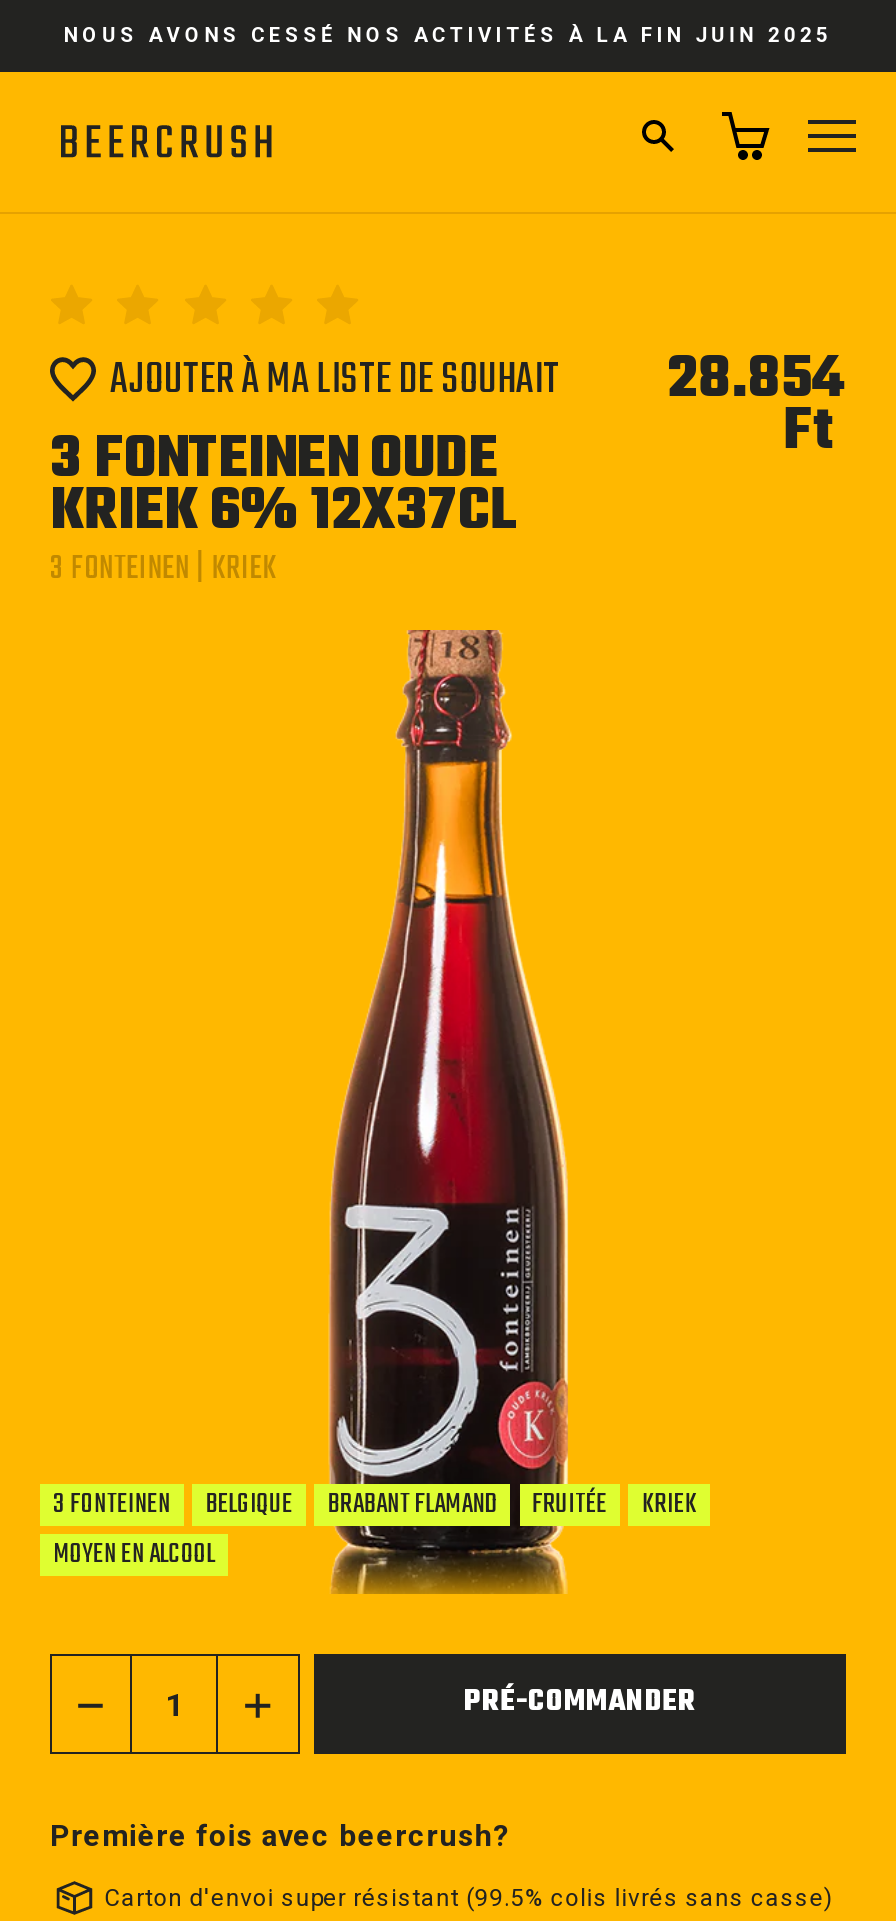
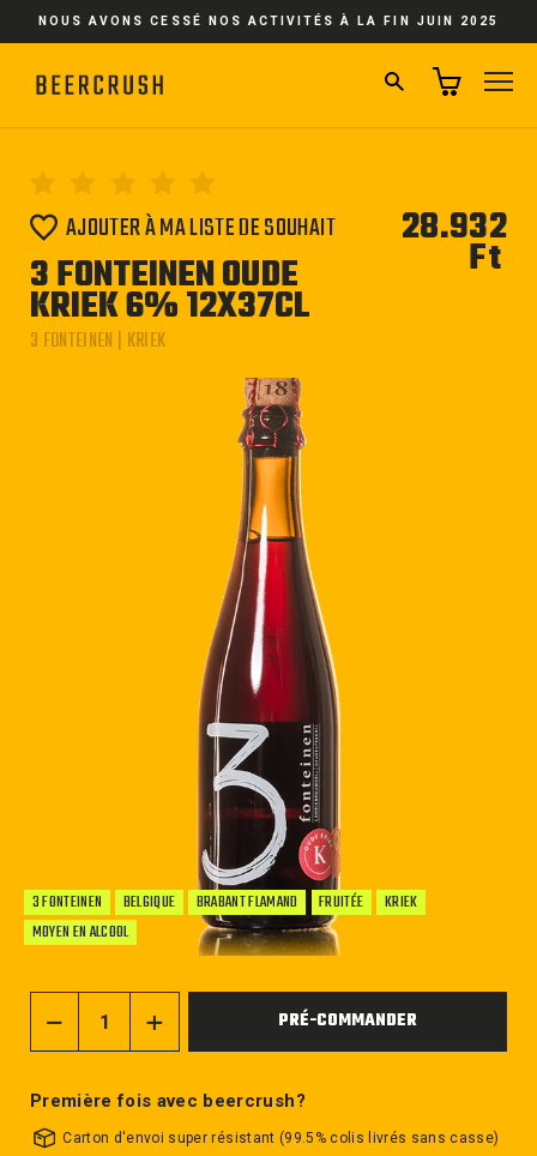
- AJOUTER À MA LISTE DE SOUHAIT 28.854
+ AJOUTER À MA LISTE DE SOUHAIT 28.932
